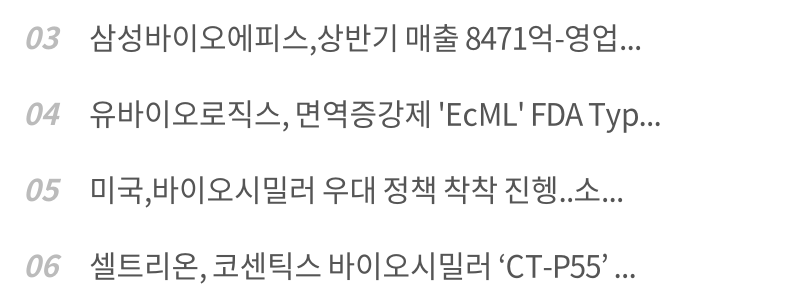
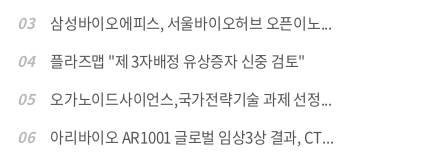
- 삼성바이오에피스,상반기 매출 8471억-영업...
+ 삼성바이오에피스, 서울바이오허브 오픈이노...

- 유바이오로직스, 면역증강제 'EcML' FDA Typ...
+ 플라즈맵 "제 3자배정 유상증자 신중 검토"

- 미국,바이오시밀러 우대 정책 착착 진헹..소...
+ 오가노이드사이언스,국가전략기술 과제 선정...

- 셀트리온, 코센틱스 바이오시밀러 ‘CT-P55’ ...
+ 아리바이오 AR1001 글로벌 임상3상 결과, CT...
